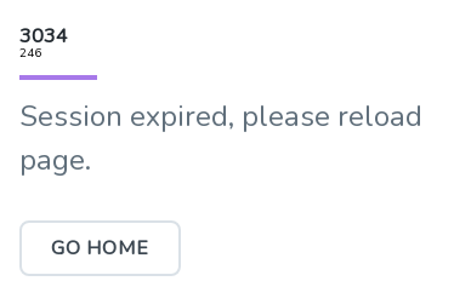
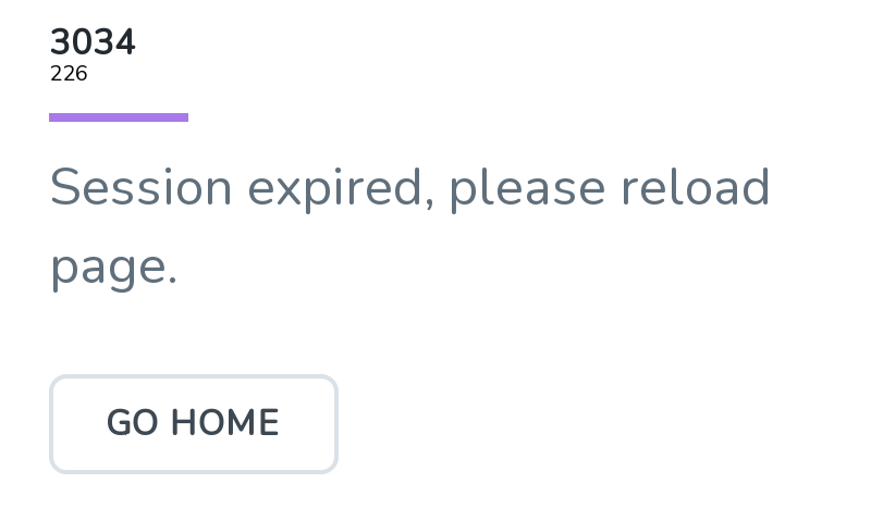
- 246
+ 226
